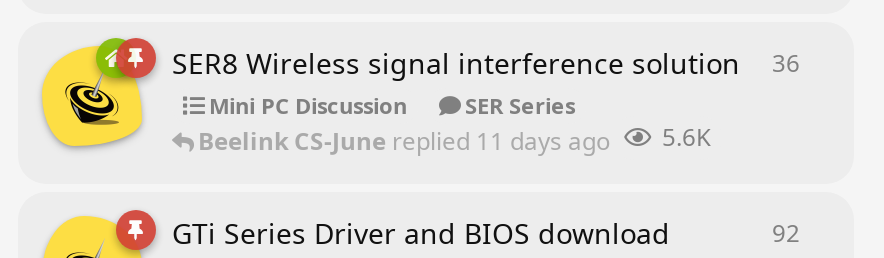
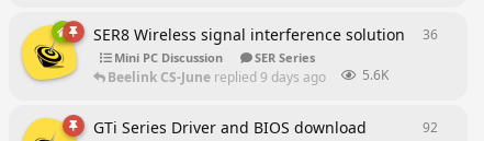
- Beelink CS-June replied 11 days ago
+ Beelink CS-June replied 9 days ago
